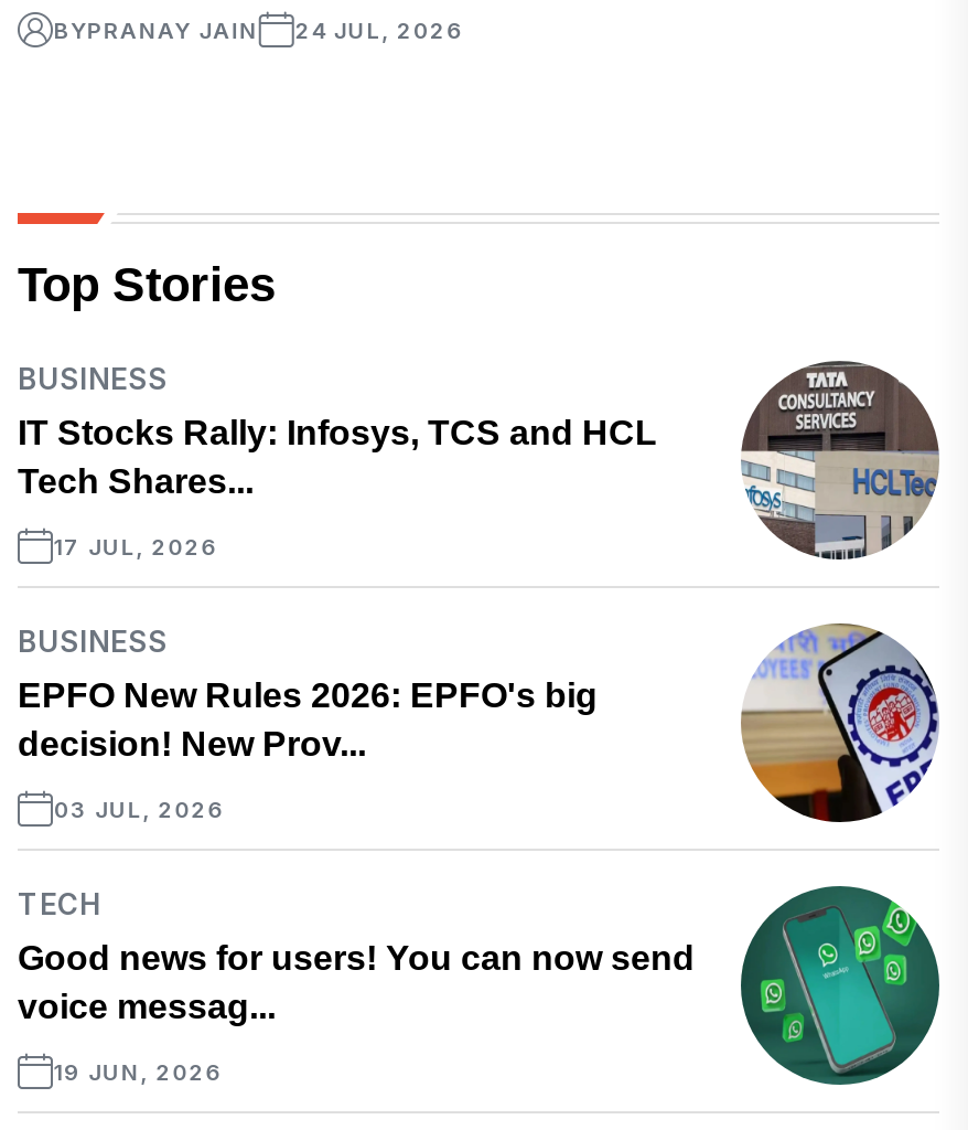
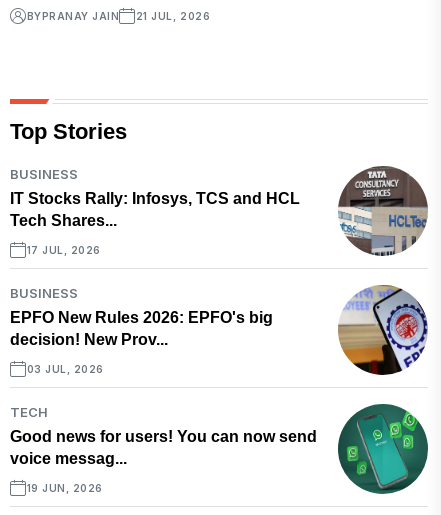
- BYPRANAY JAIN 24 JUL, 2026
+ BYPRANAY JAIN 21 JUL, 2026
